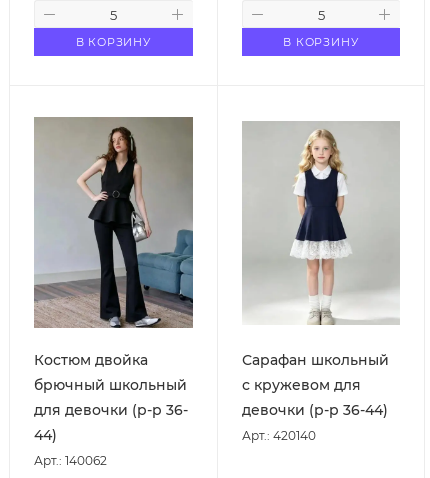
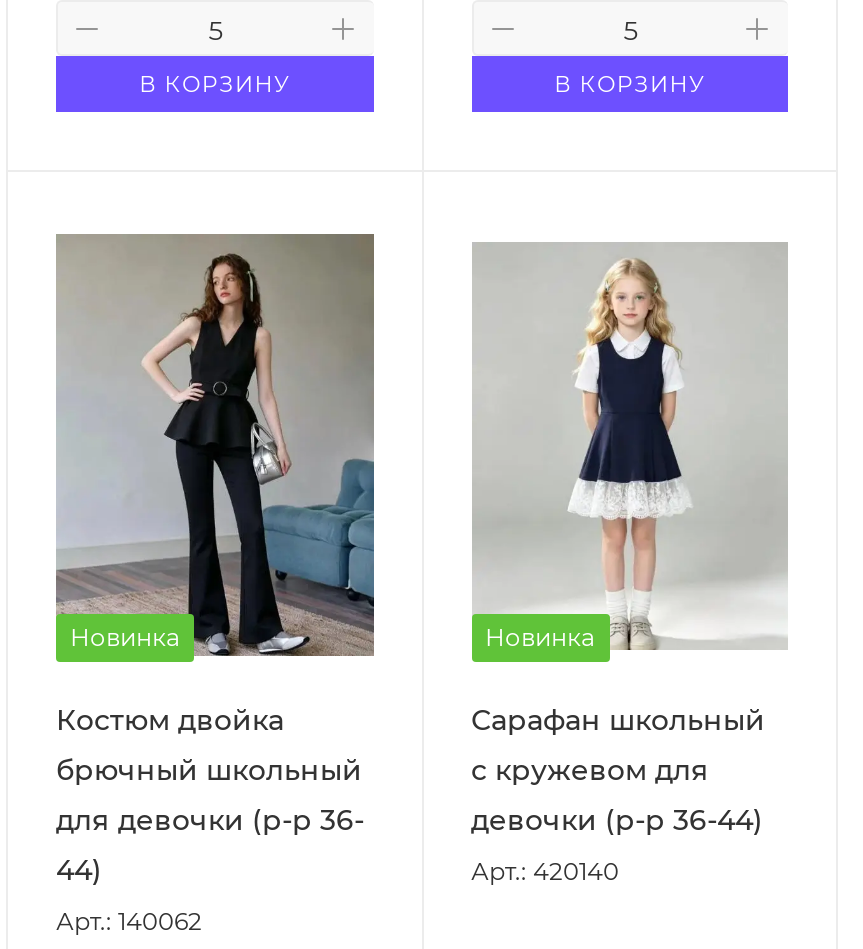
+ Новинка

+ Новинка
